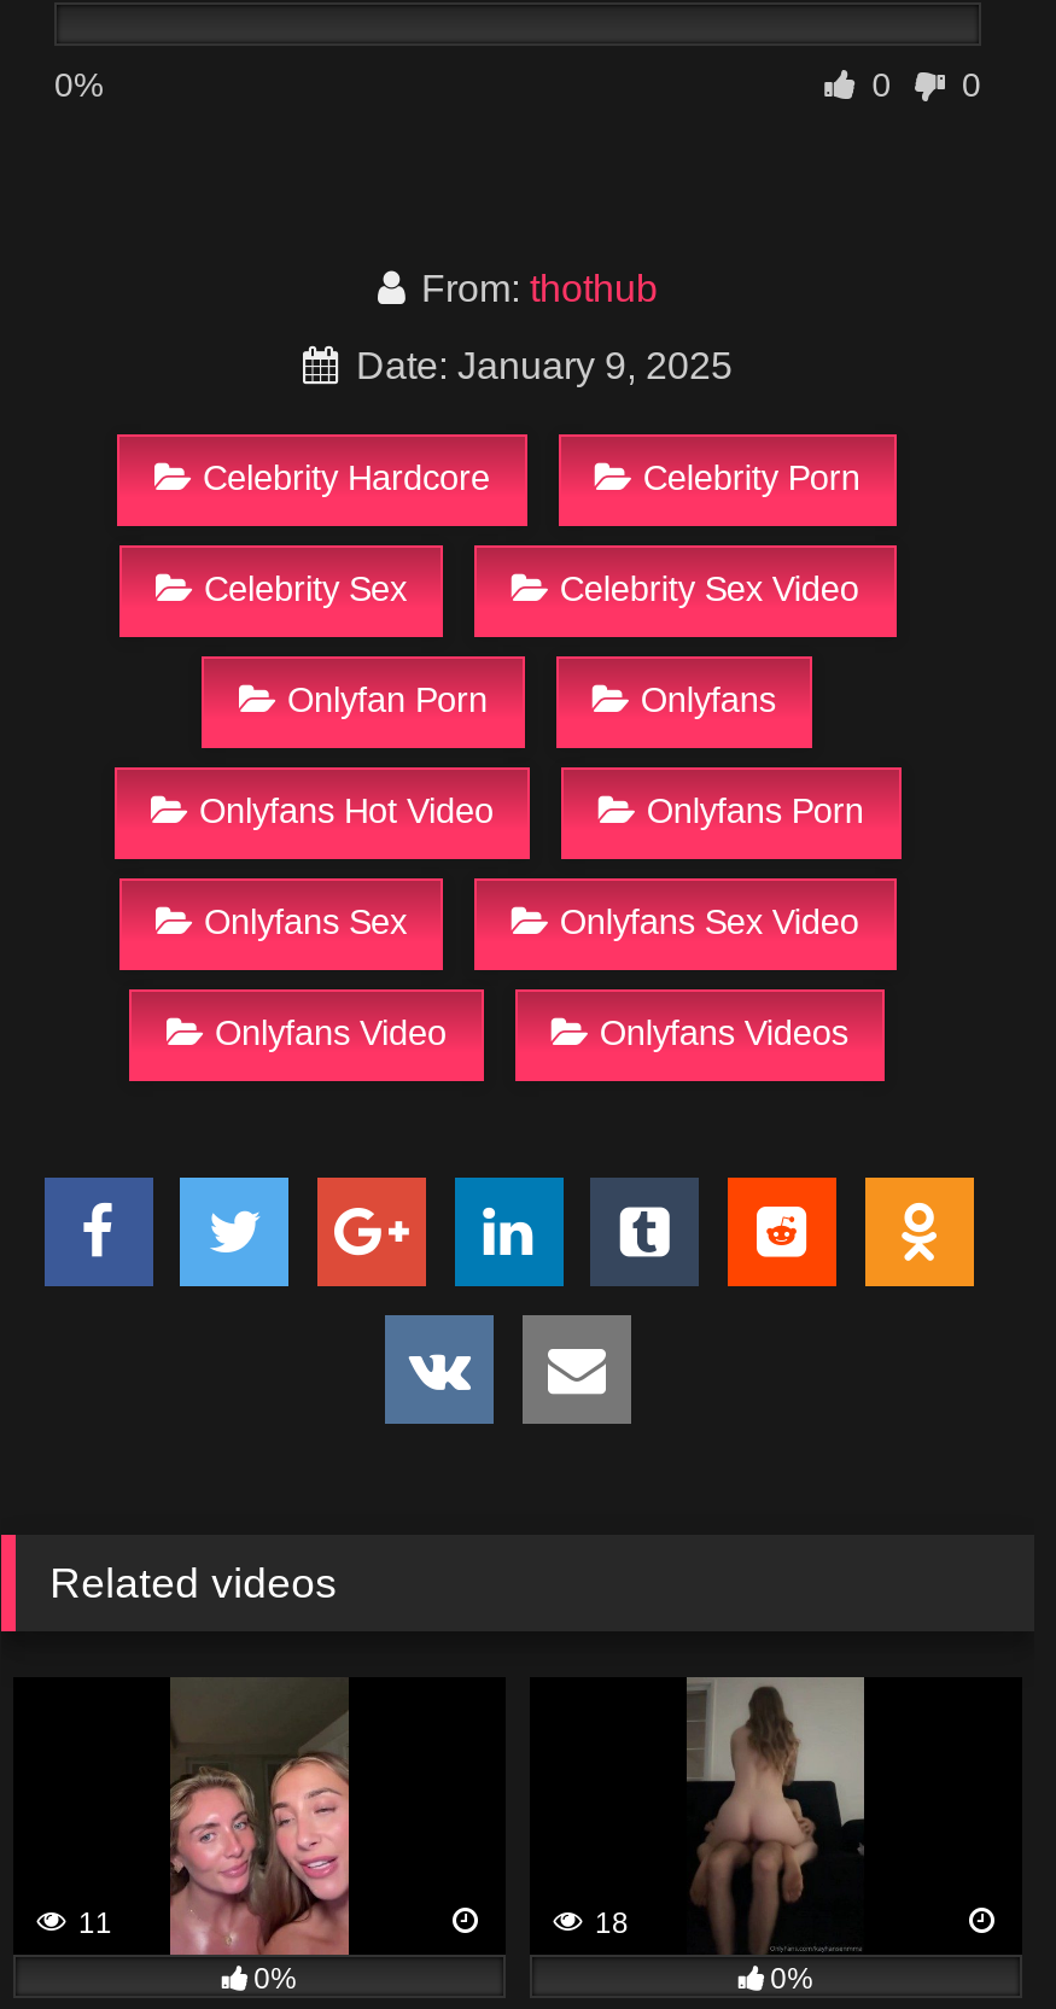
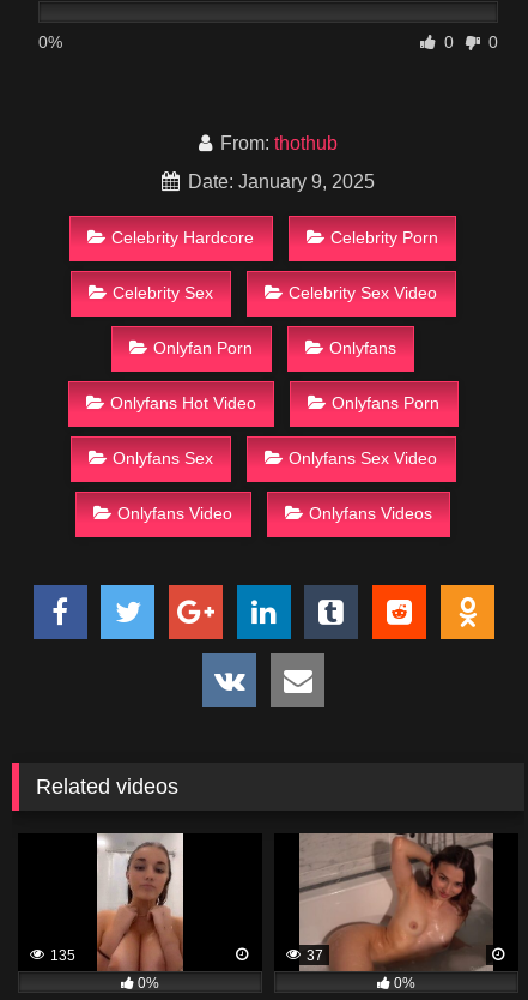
- [image]
- 11
+ [image]
+ 135

- [image]
- 18
+ [image]
+ 37
